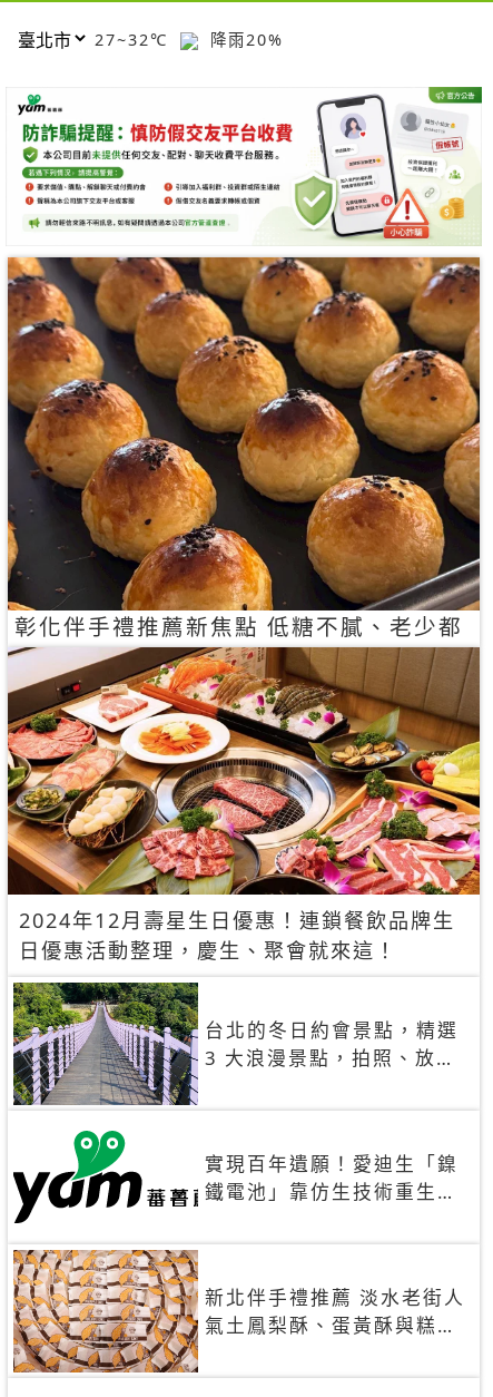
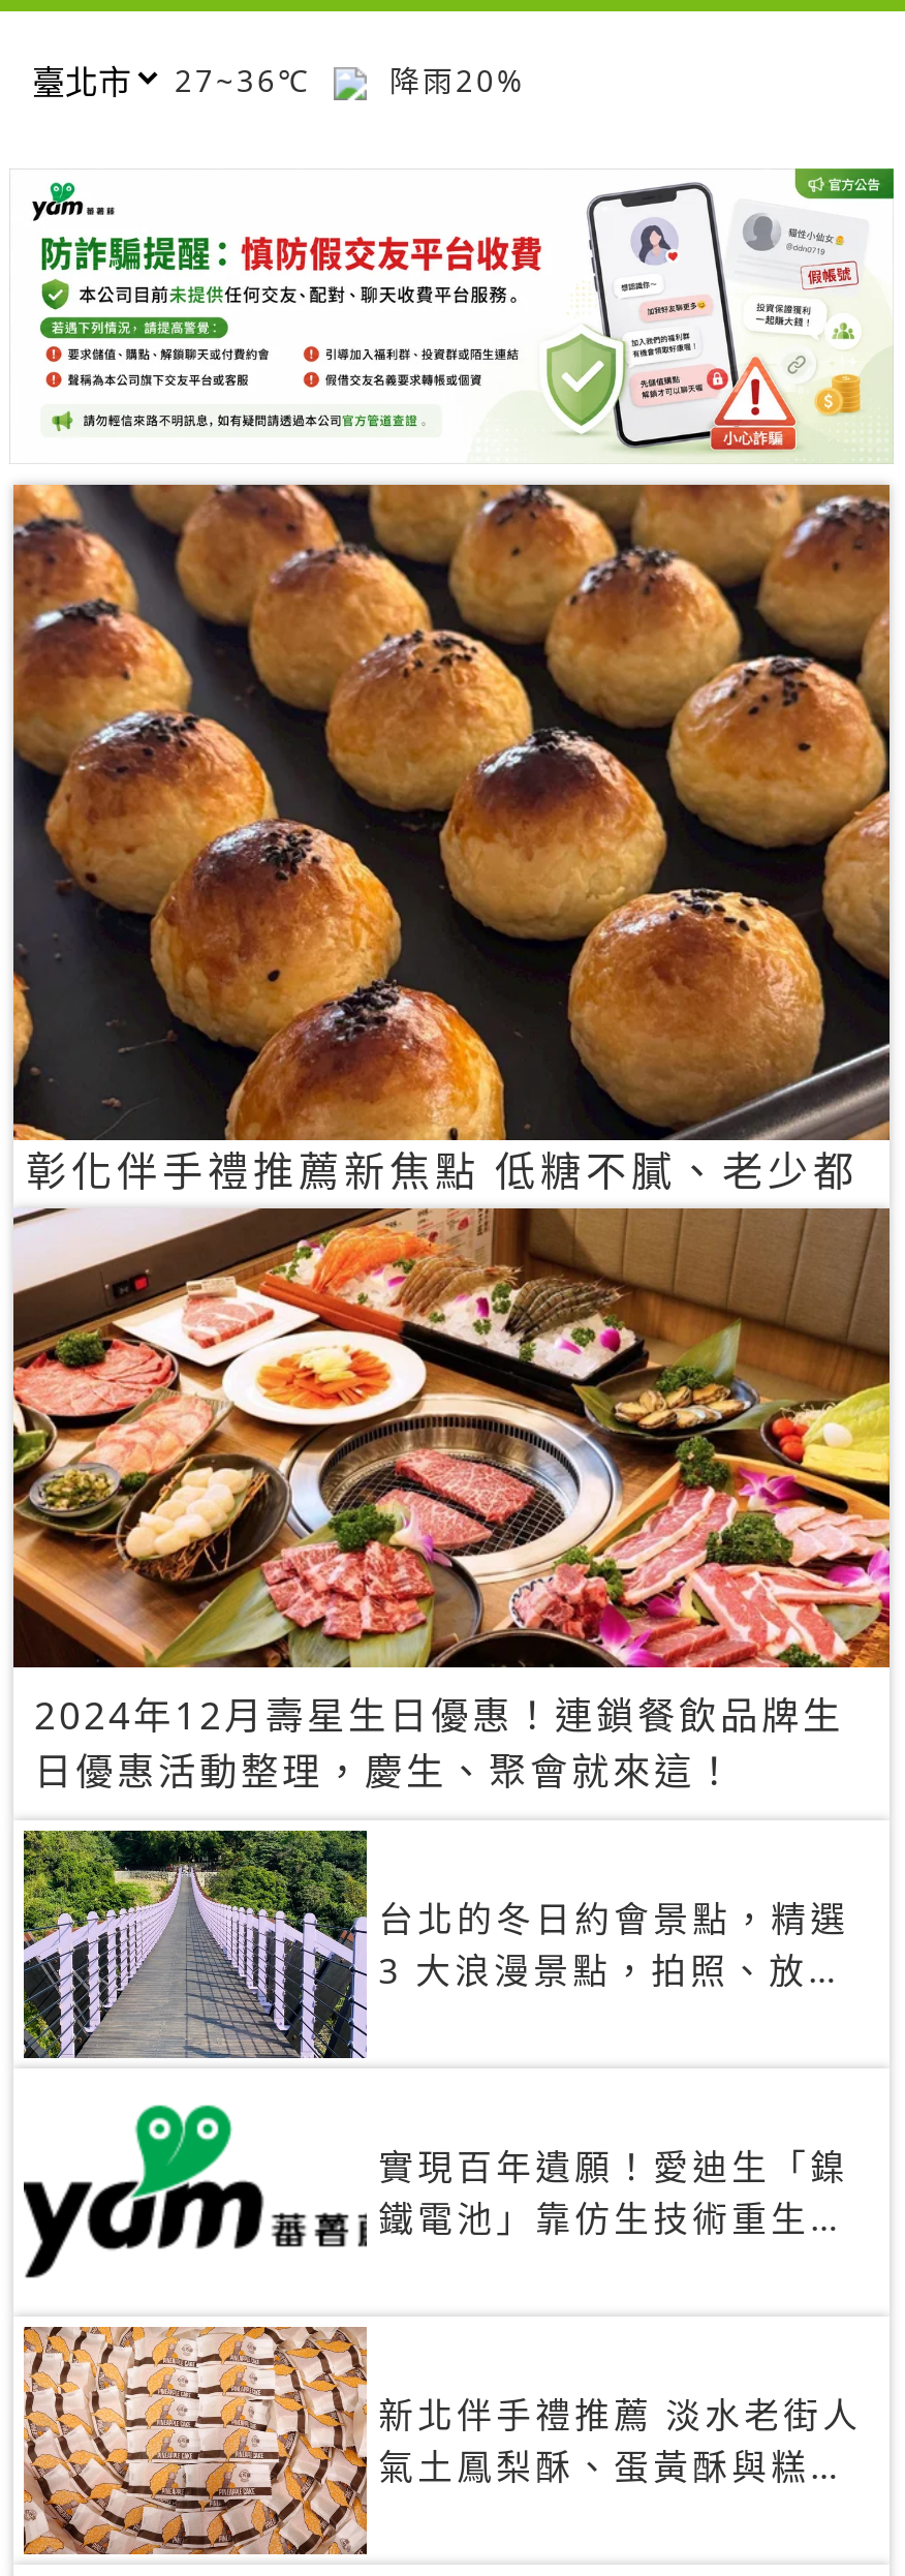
- 27~32℃ 降雨20%
+ 27~36℃ 降雨20%
